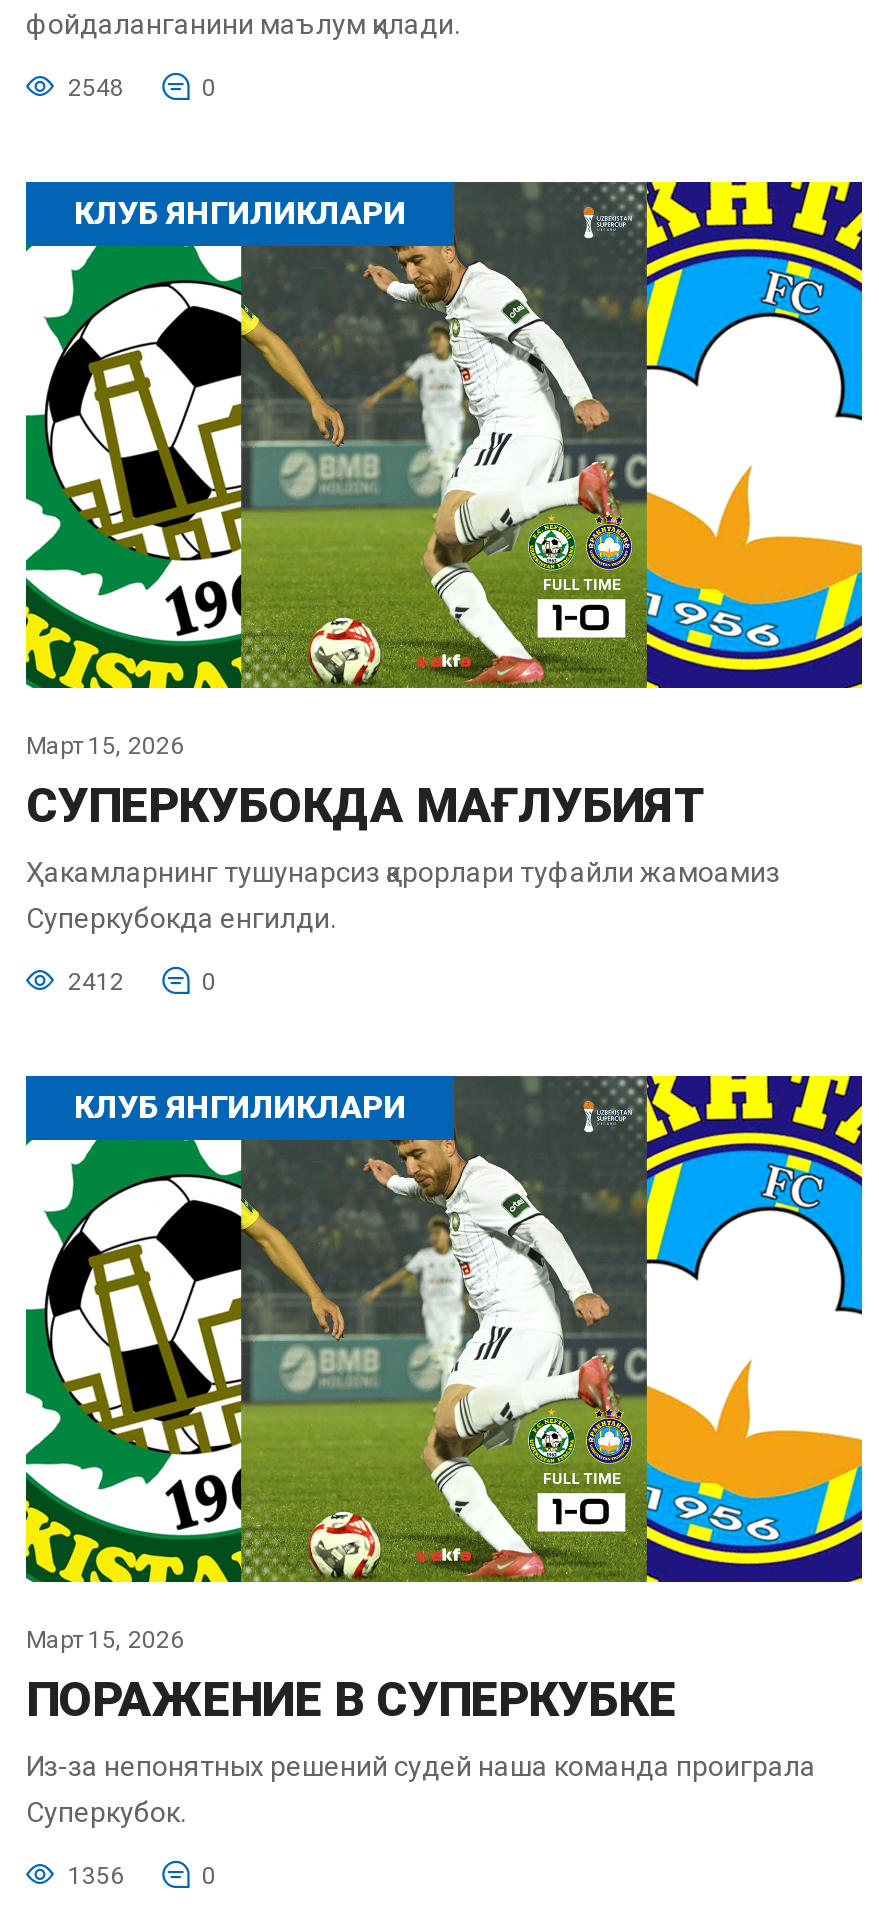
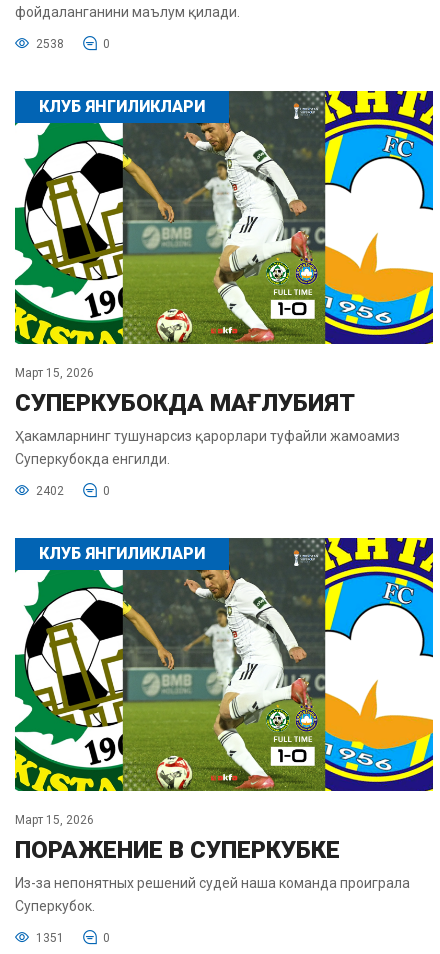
- 2548
+ 2538

- 2412
+ 2402

- 1356
+ 1351
